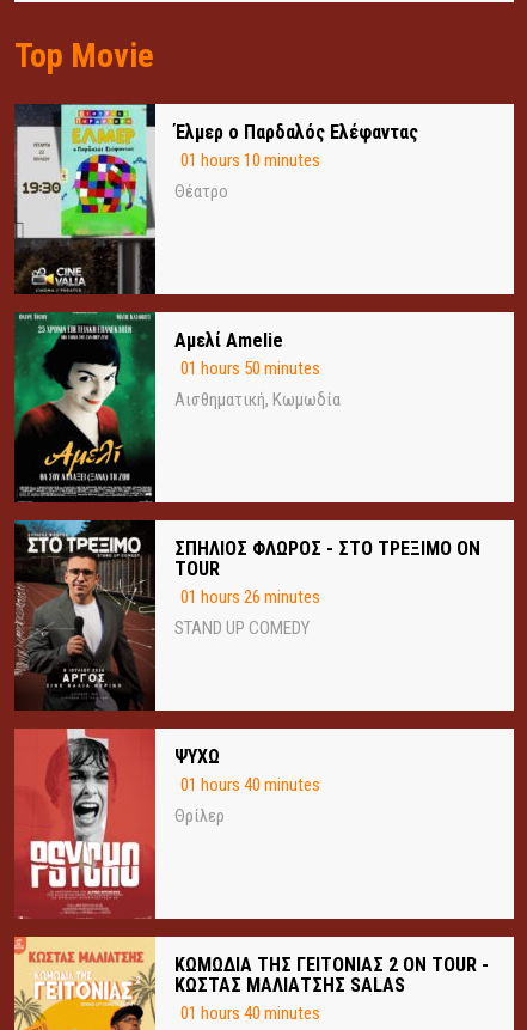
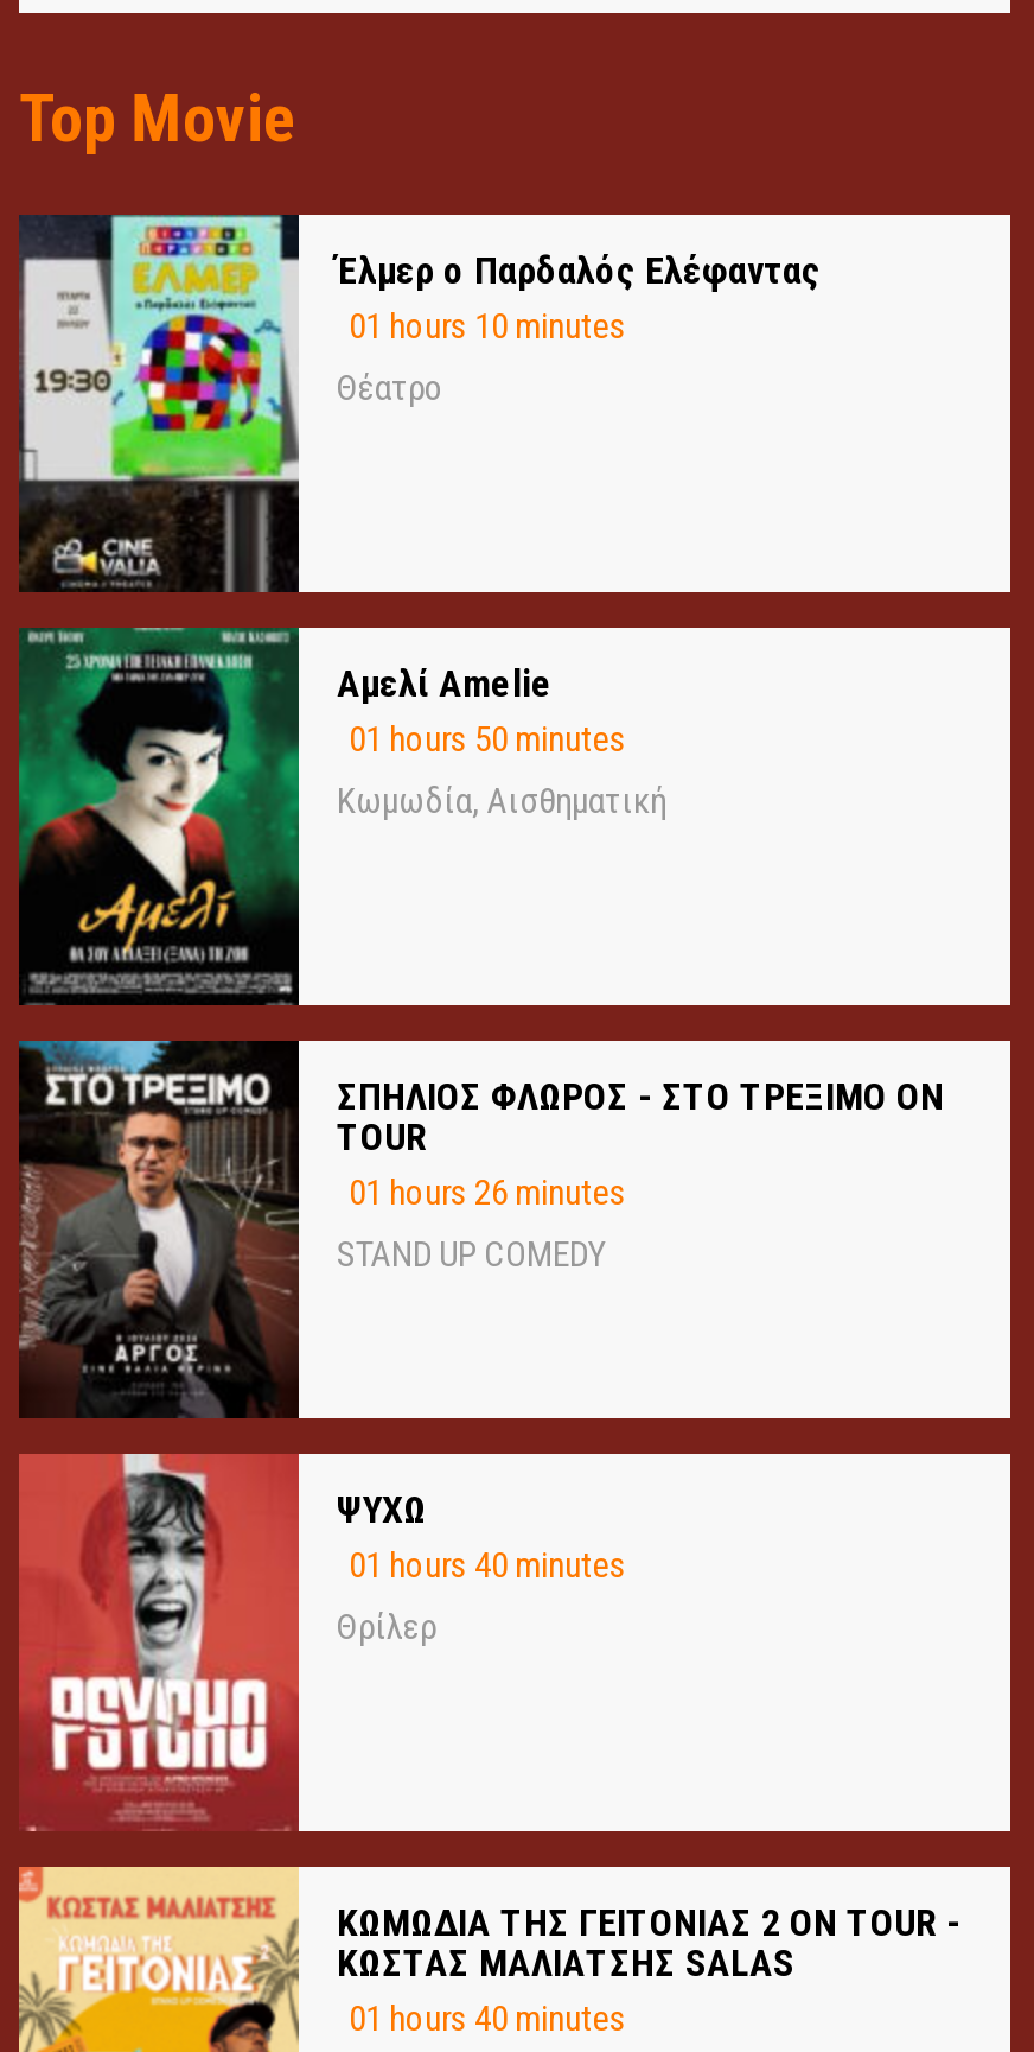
- Αισθηματική, Kωμωδία
+ Kωμωδία, Αισθηματική
